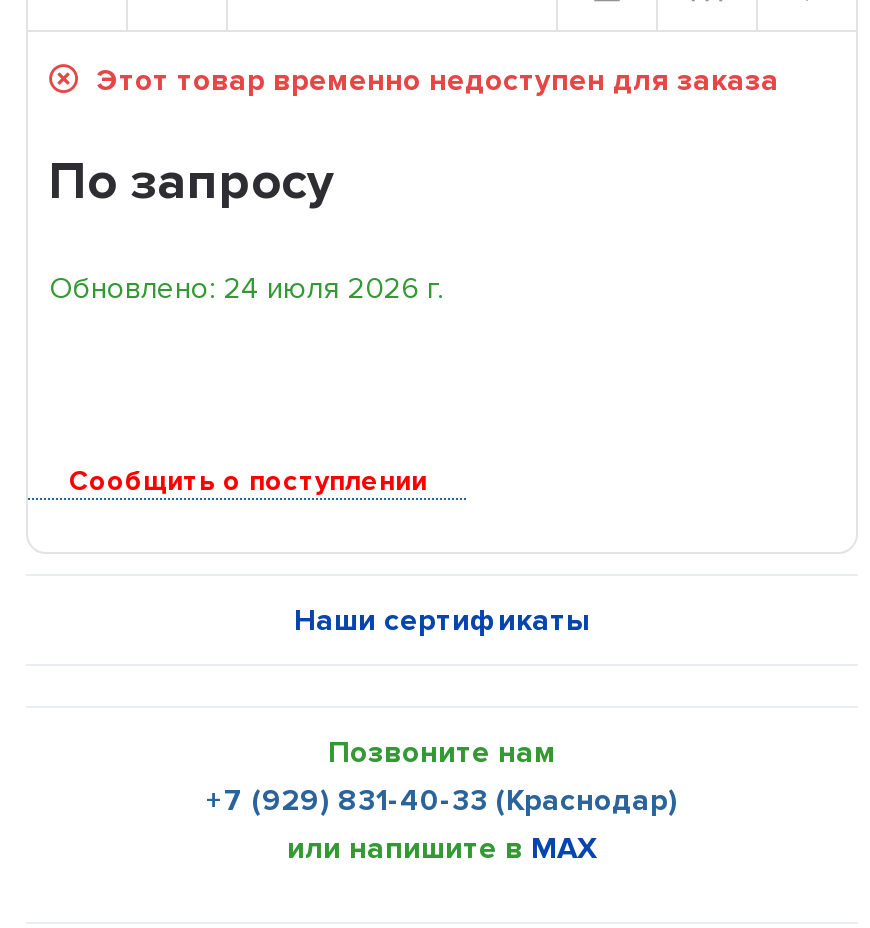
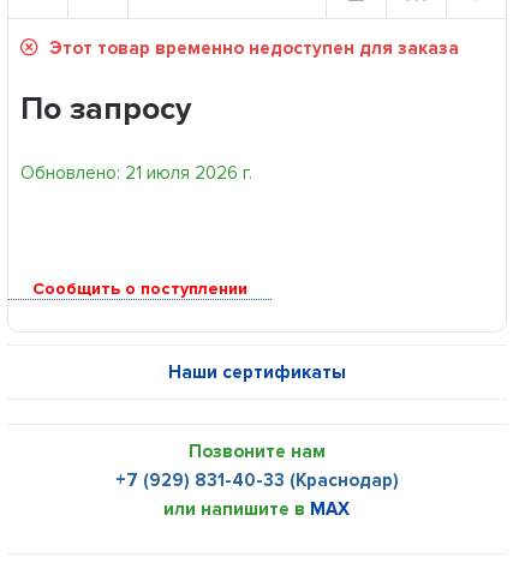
- Обновлено: 24 июля 2026 г.
+ Обновлено: 21 июля 2026 г.
